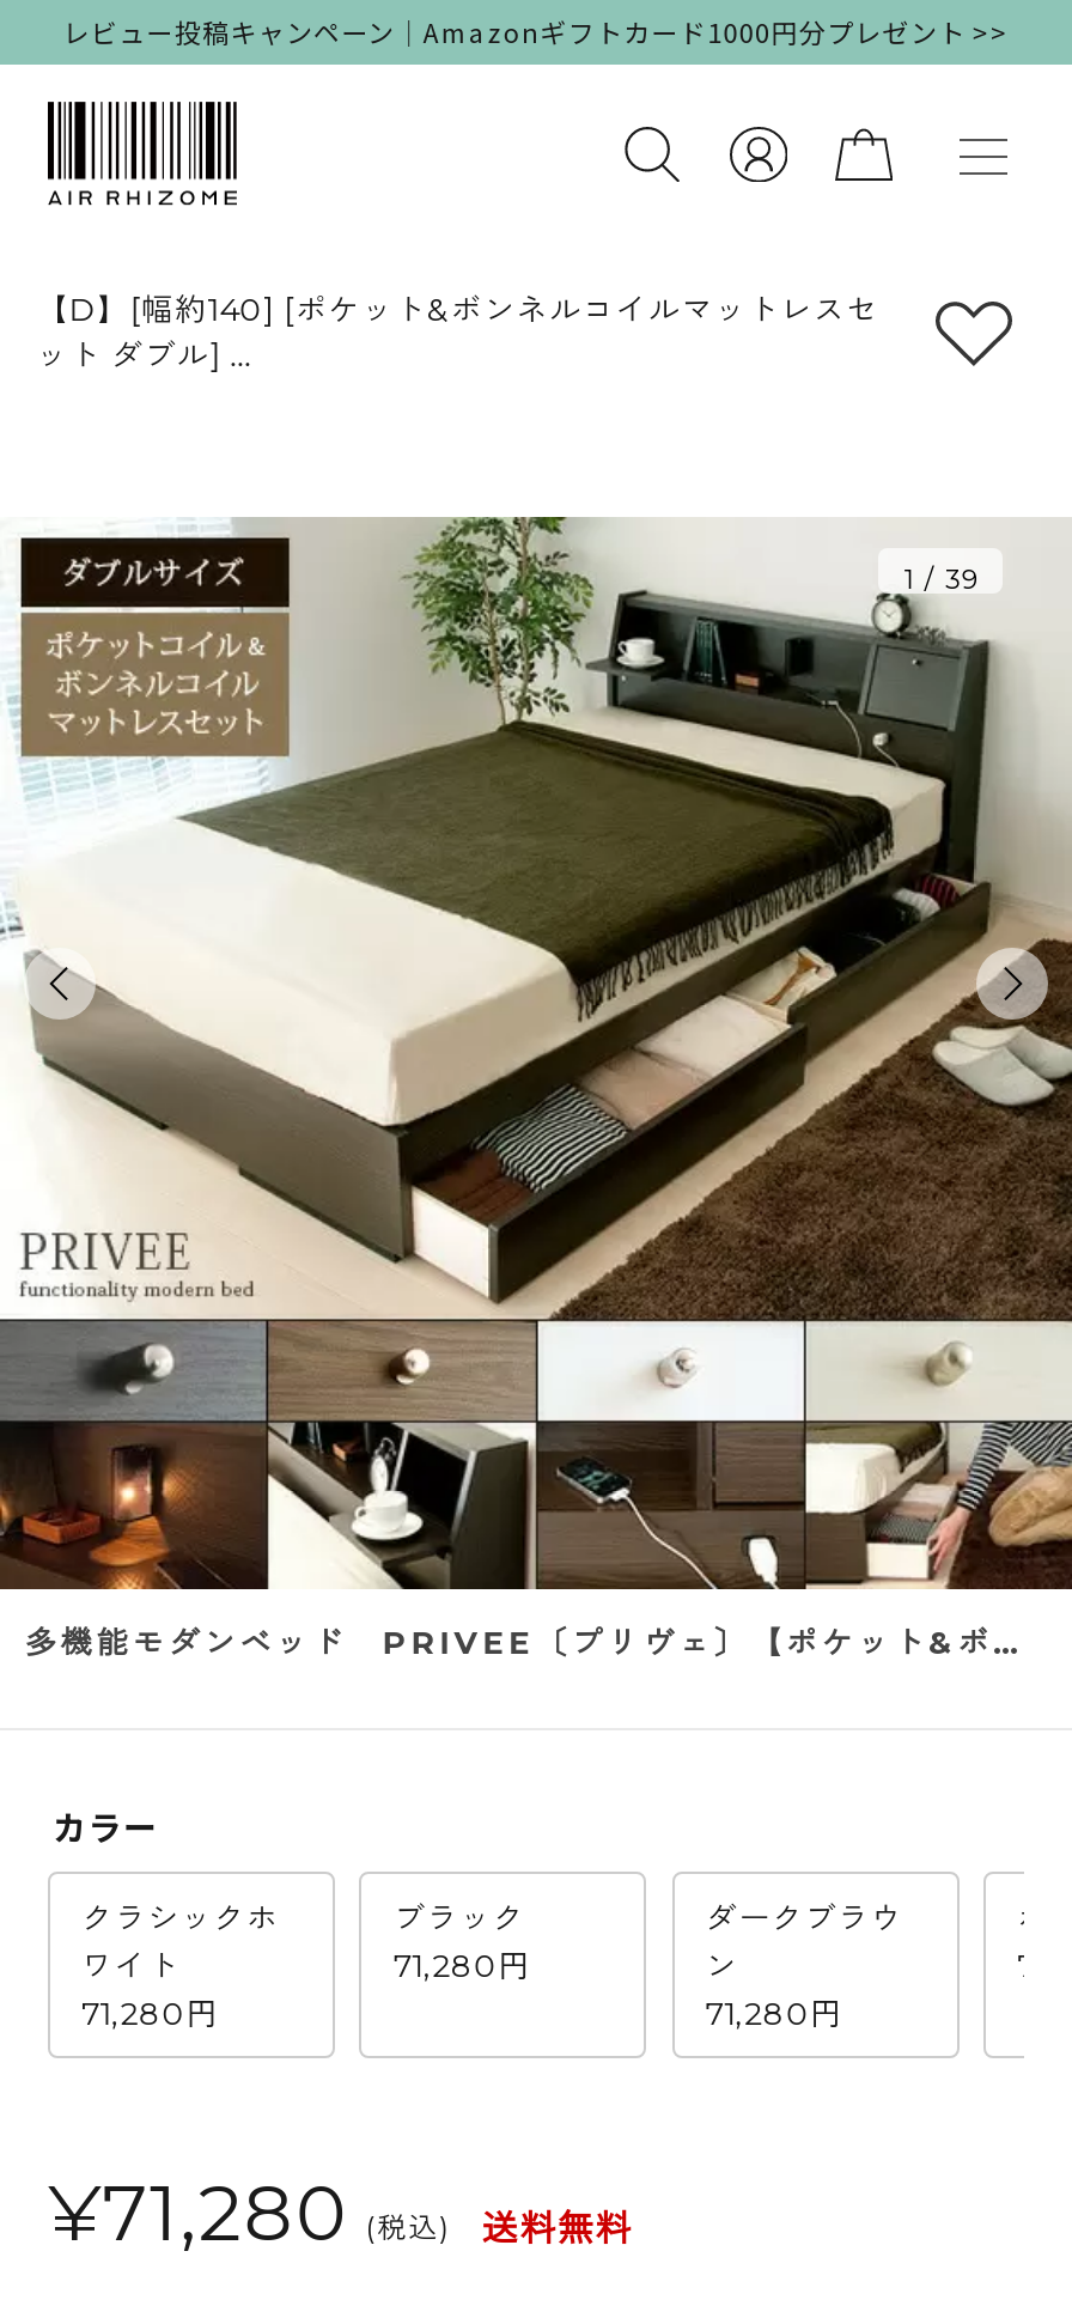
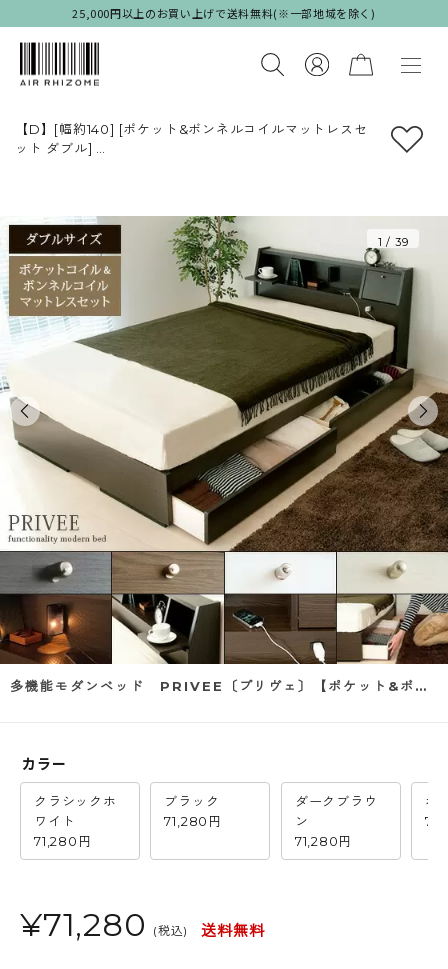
- レビュー投稿キャンペーン｜Amazonギフトカード1000円分プレゼント >>
+ 25,000円以上のお買い上げで送料無料(※一部地域を除く)
